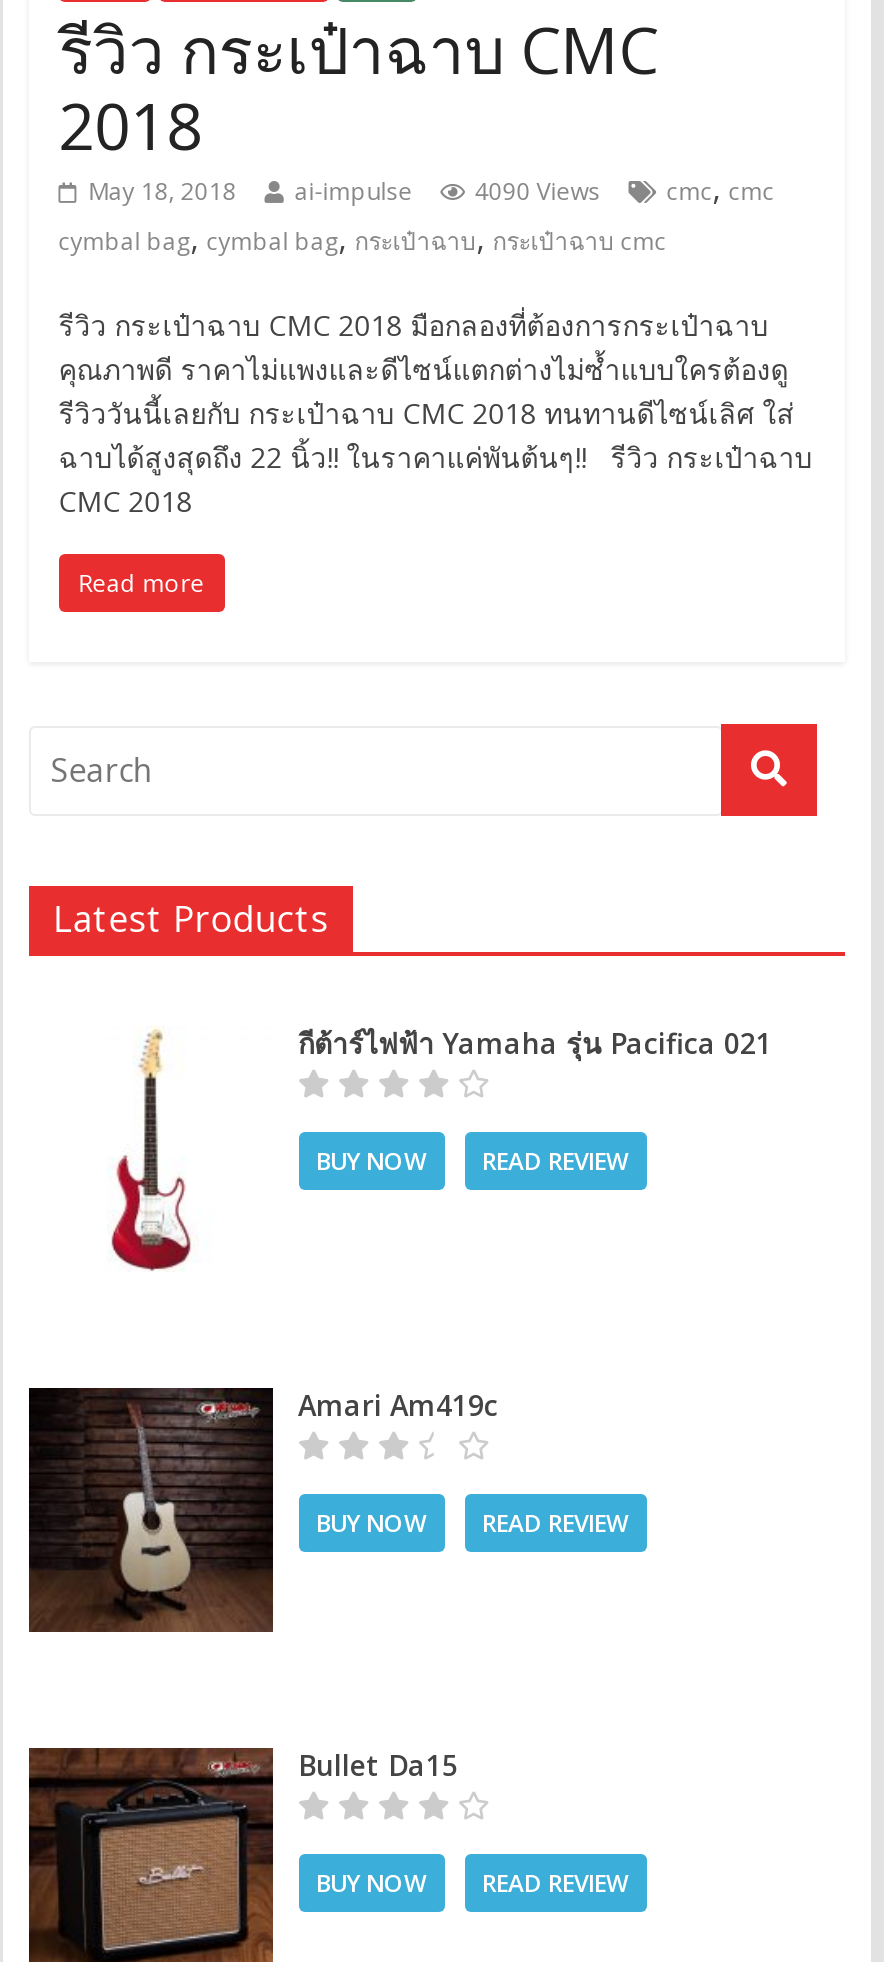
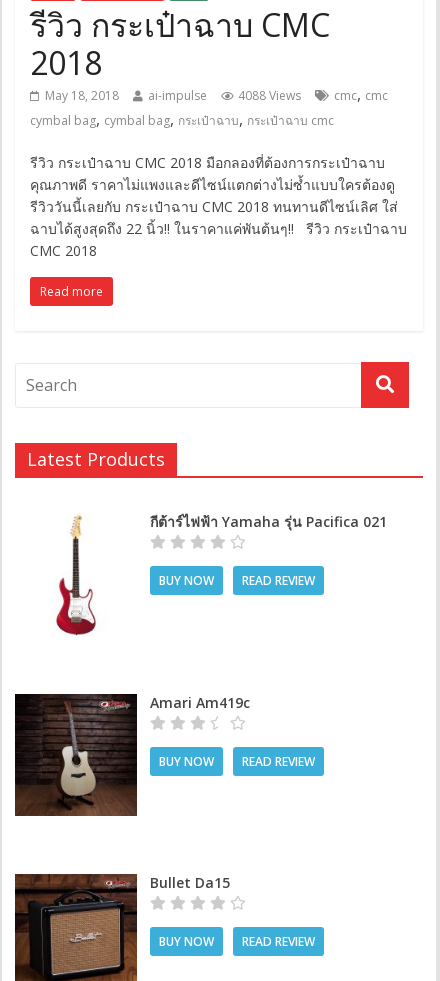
- May 18, 2018 ai-impulse 4090 Views cmc, cmc
+ May 18, 2018 ai-impulse 4088 Views cmc, cmc
